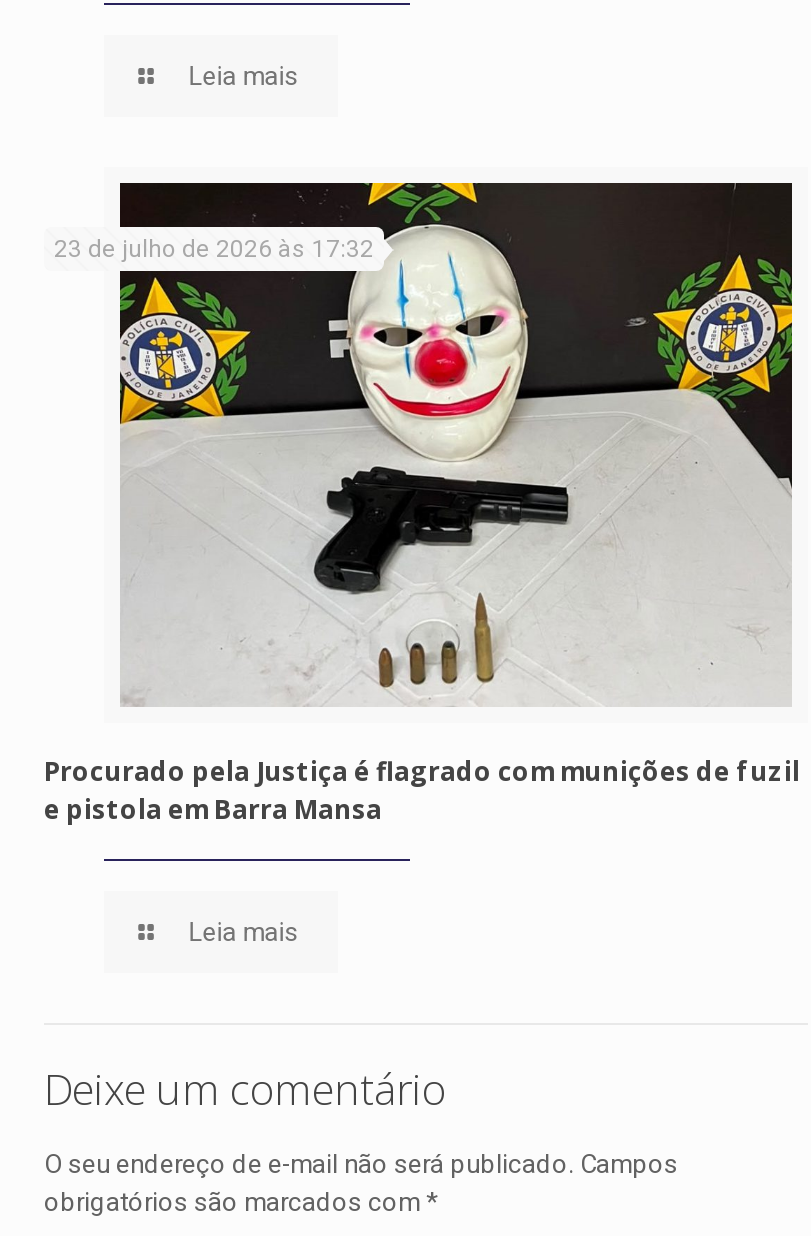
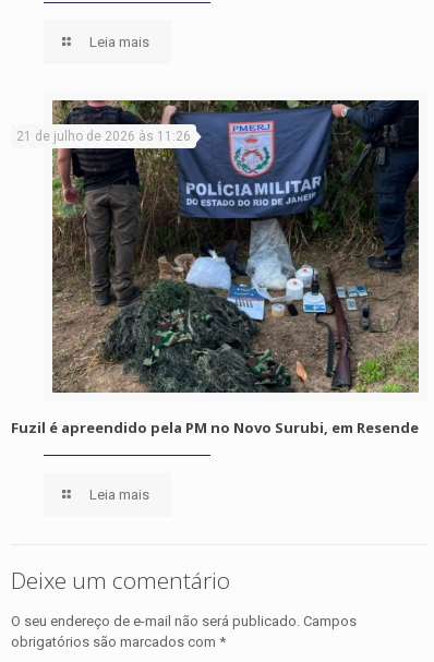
- [image]
- 23 de julho de 2026 às 17:32
+ [image]
+ 21 de julho de 2026 às 11:26

- Procurado pela Justiça é flagrado com munições de fuzil
- e pistola em Barra Mansa
+ Fuzil é apreendido pela PM no Novo Surubi, em Resende
